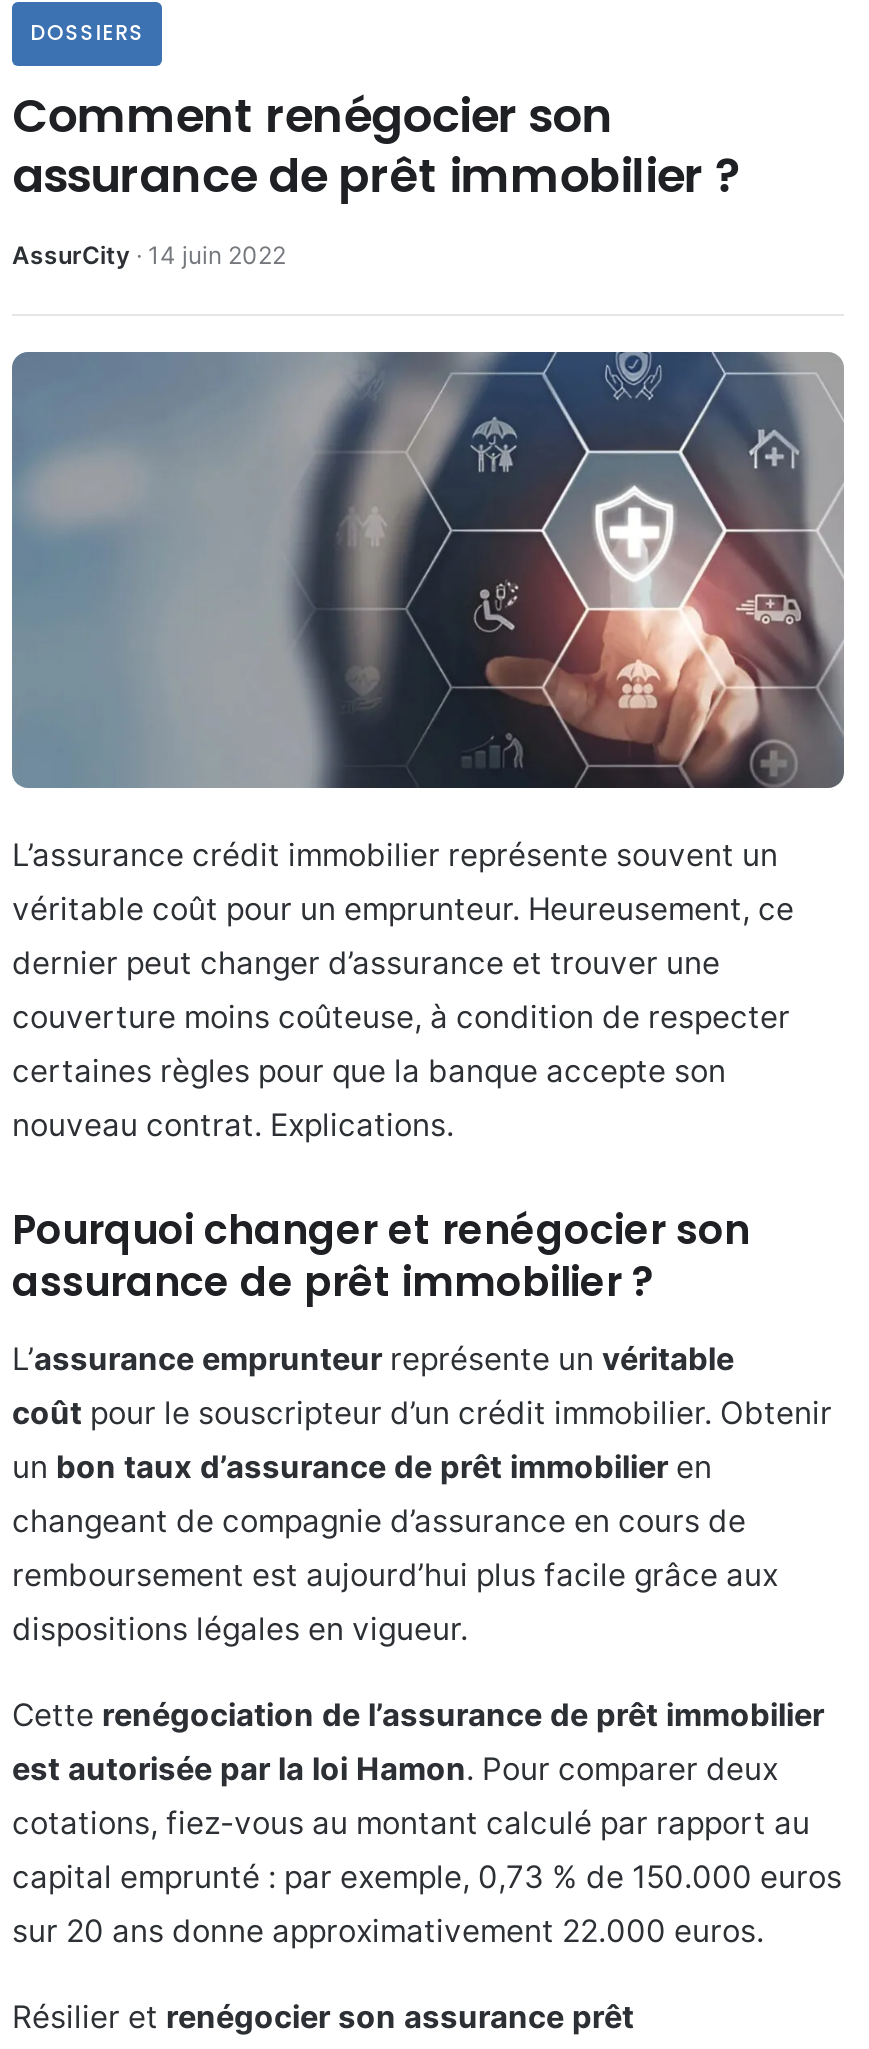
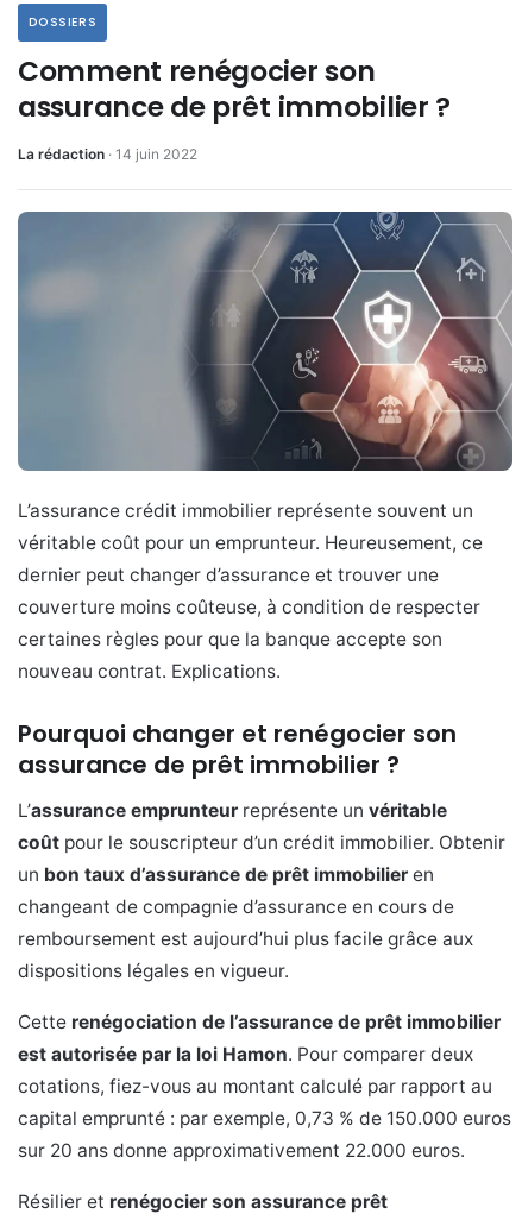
- AssurCity · 14 juin 2022
+ La rédaction · 14 juin 2022
